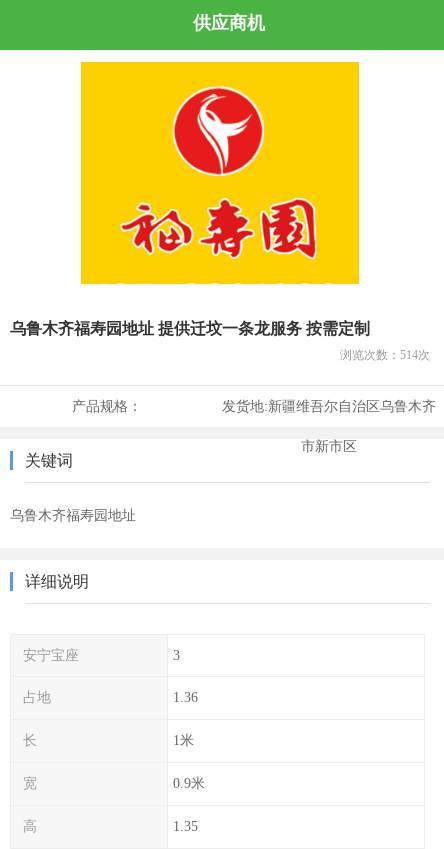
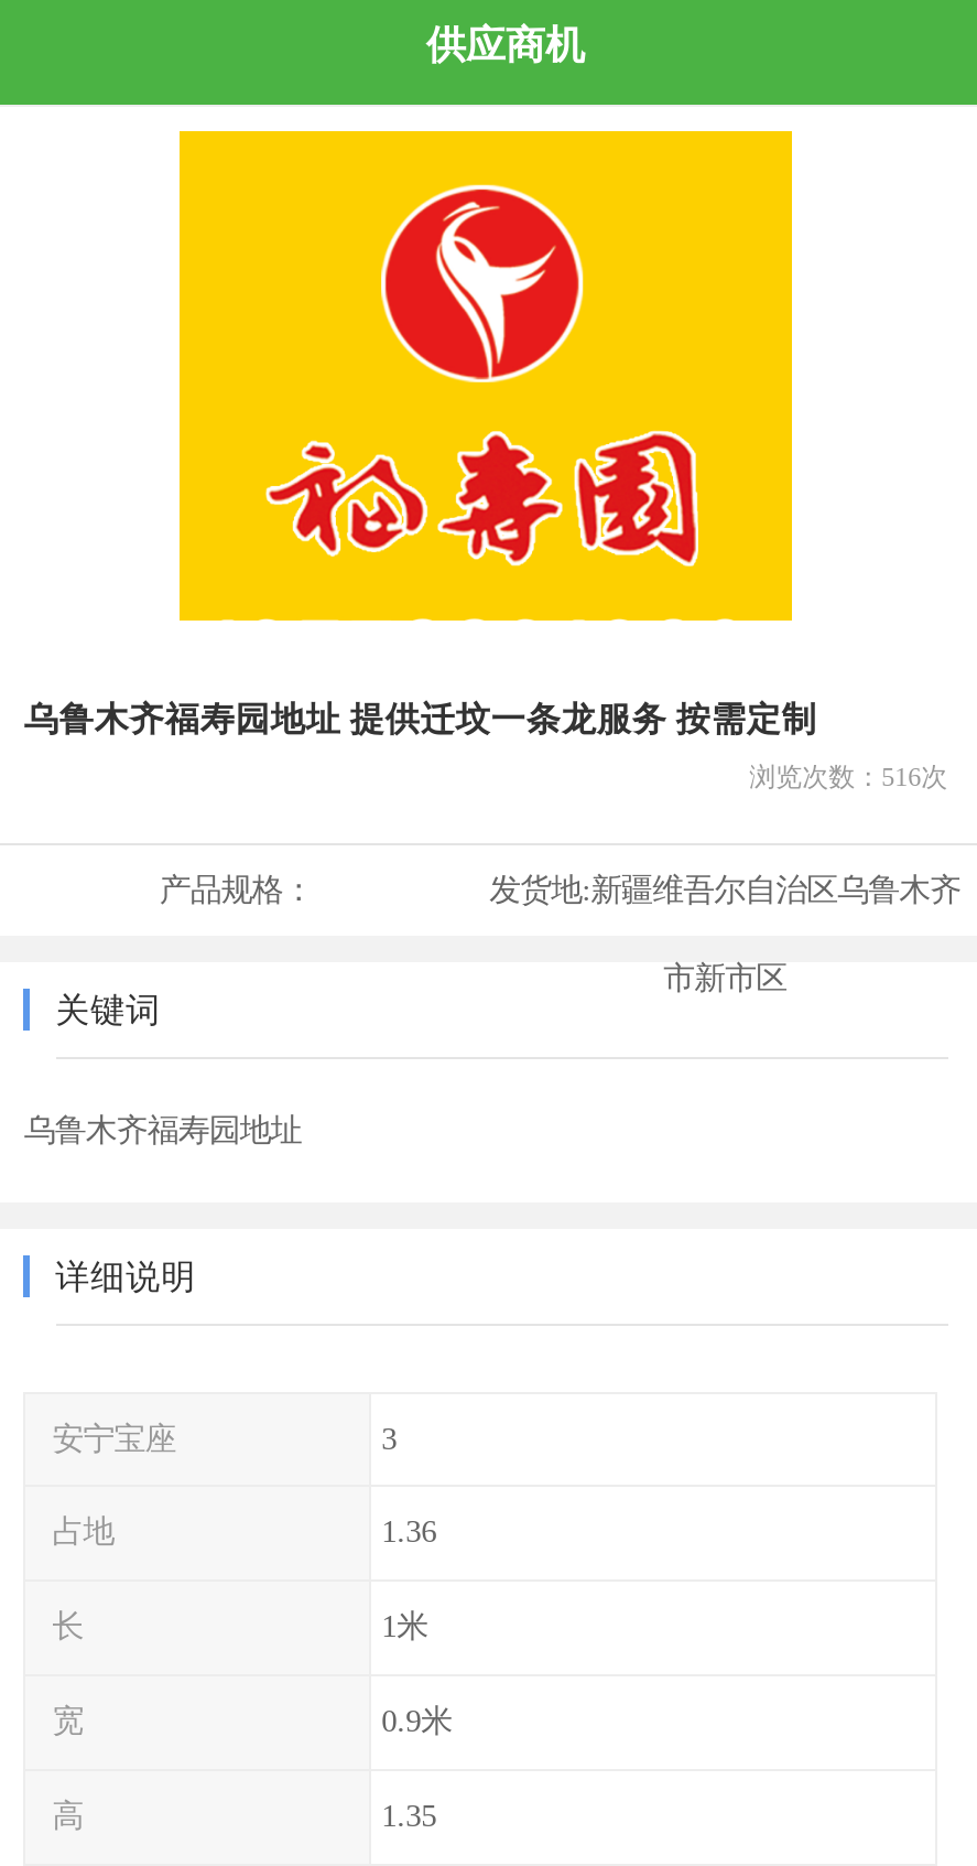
- 浏览次数：514次
+ 浏览次数：516次
